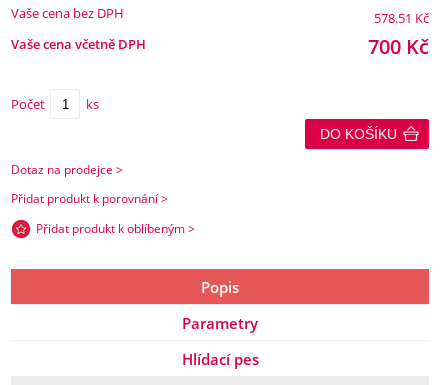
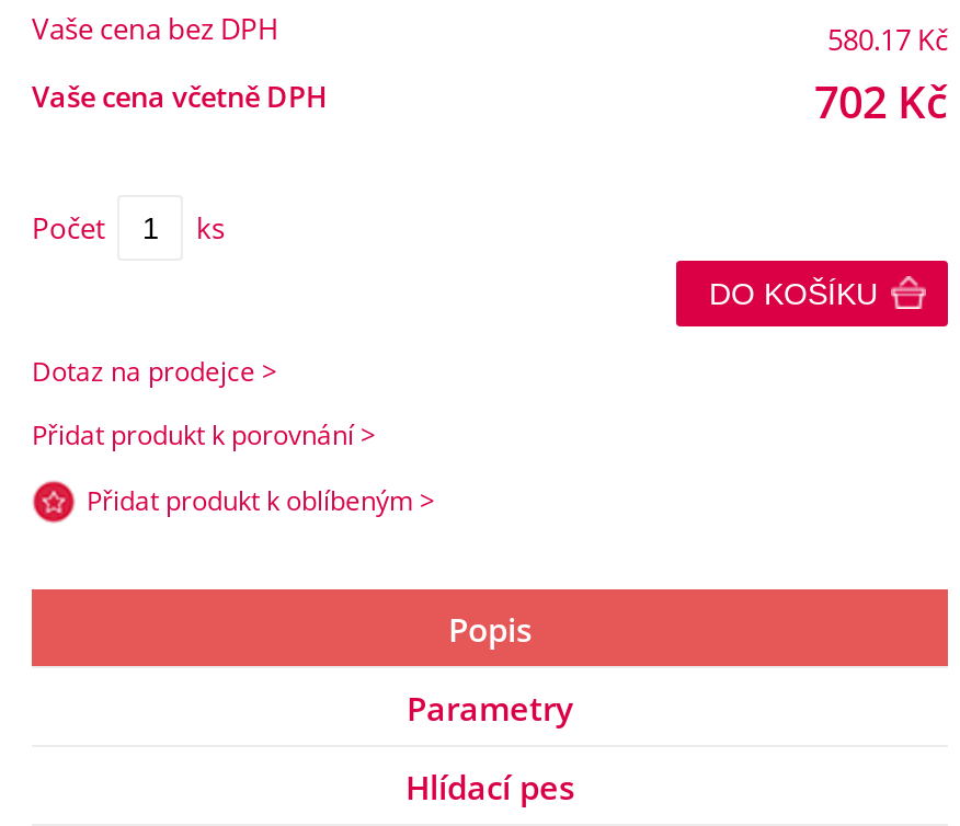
- 578.51 Kč
+ 580.17 Kč

- 700 Kč
+ 702 Kč
